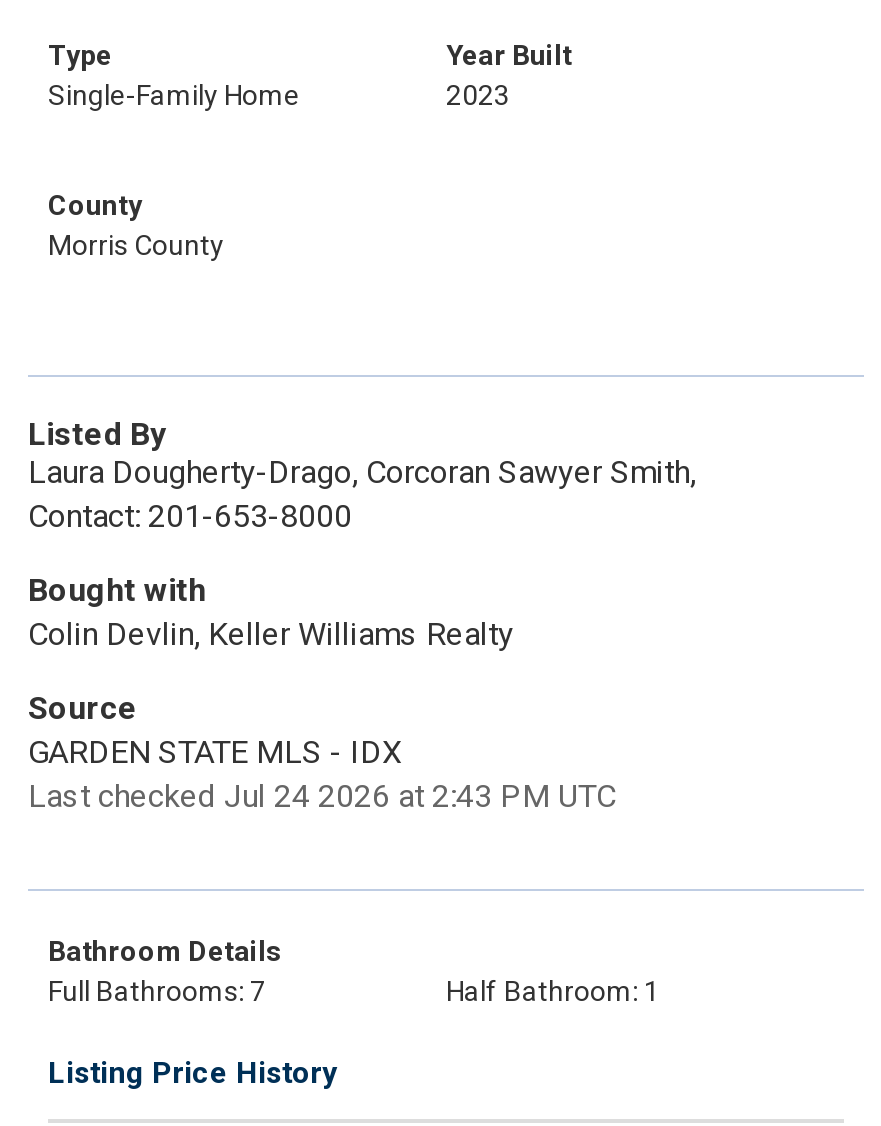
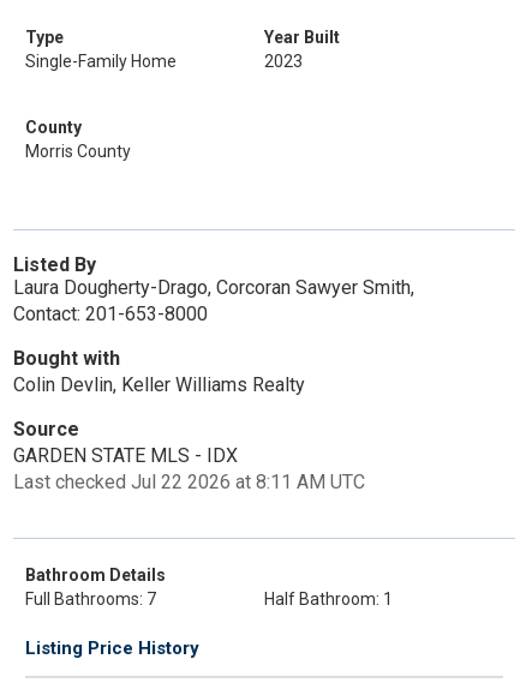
- Last checked Jul 24 2026 at 2:43 PM UTC
+ Last checked Jul 22 2026 at 8:11 AM UTC
